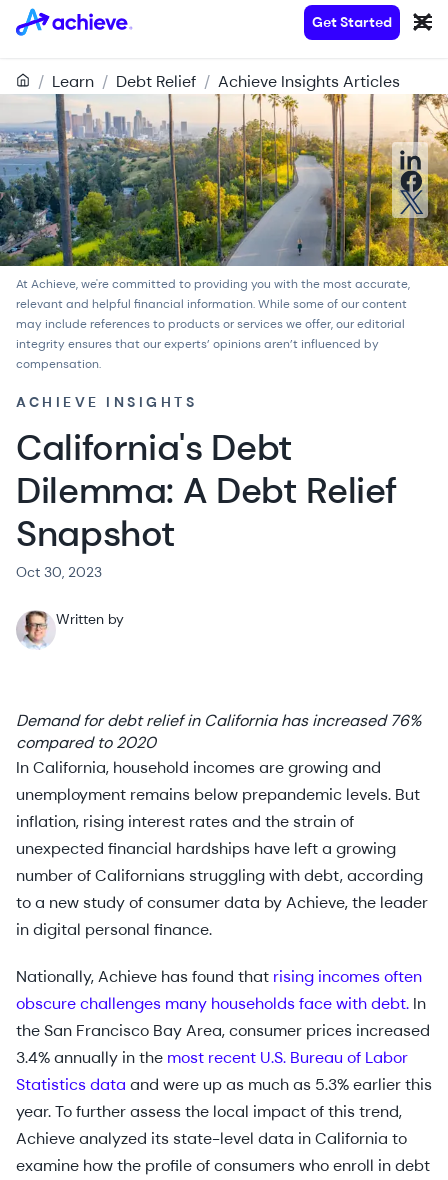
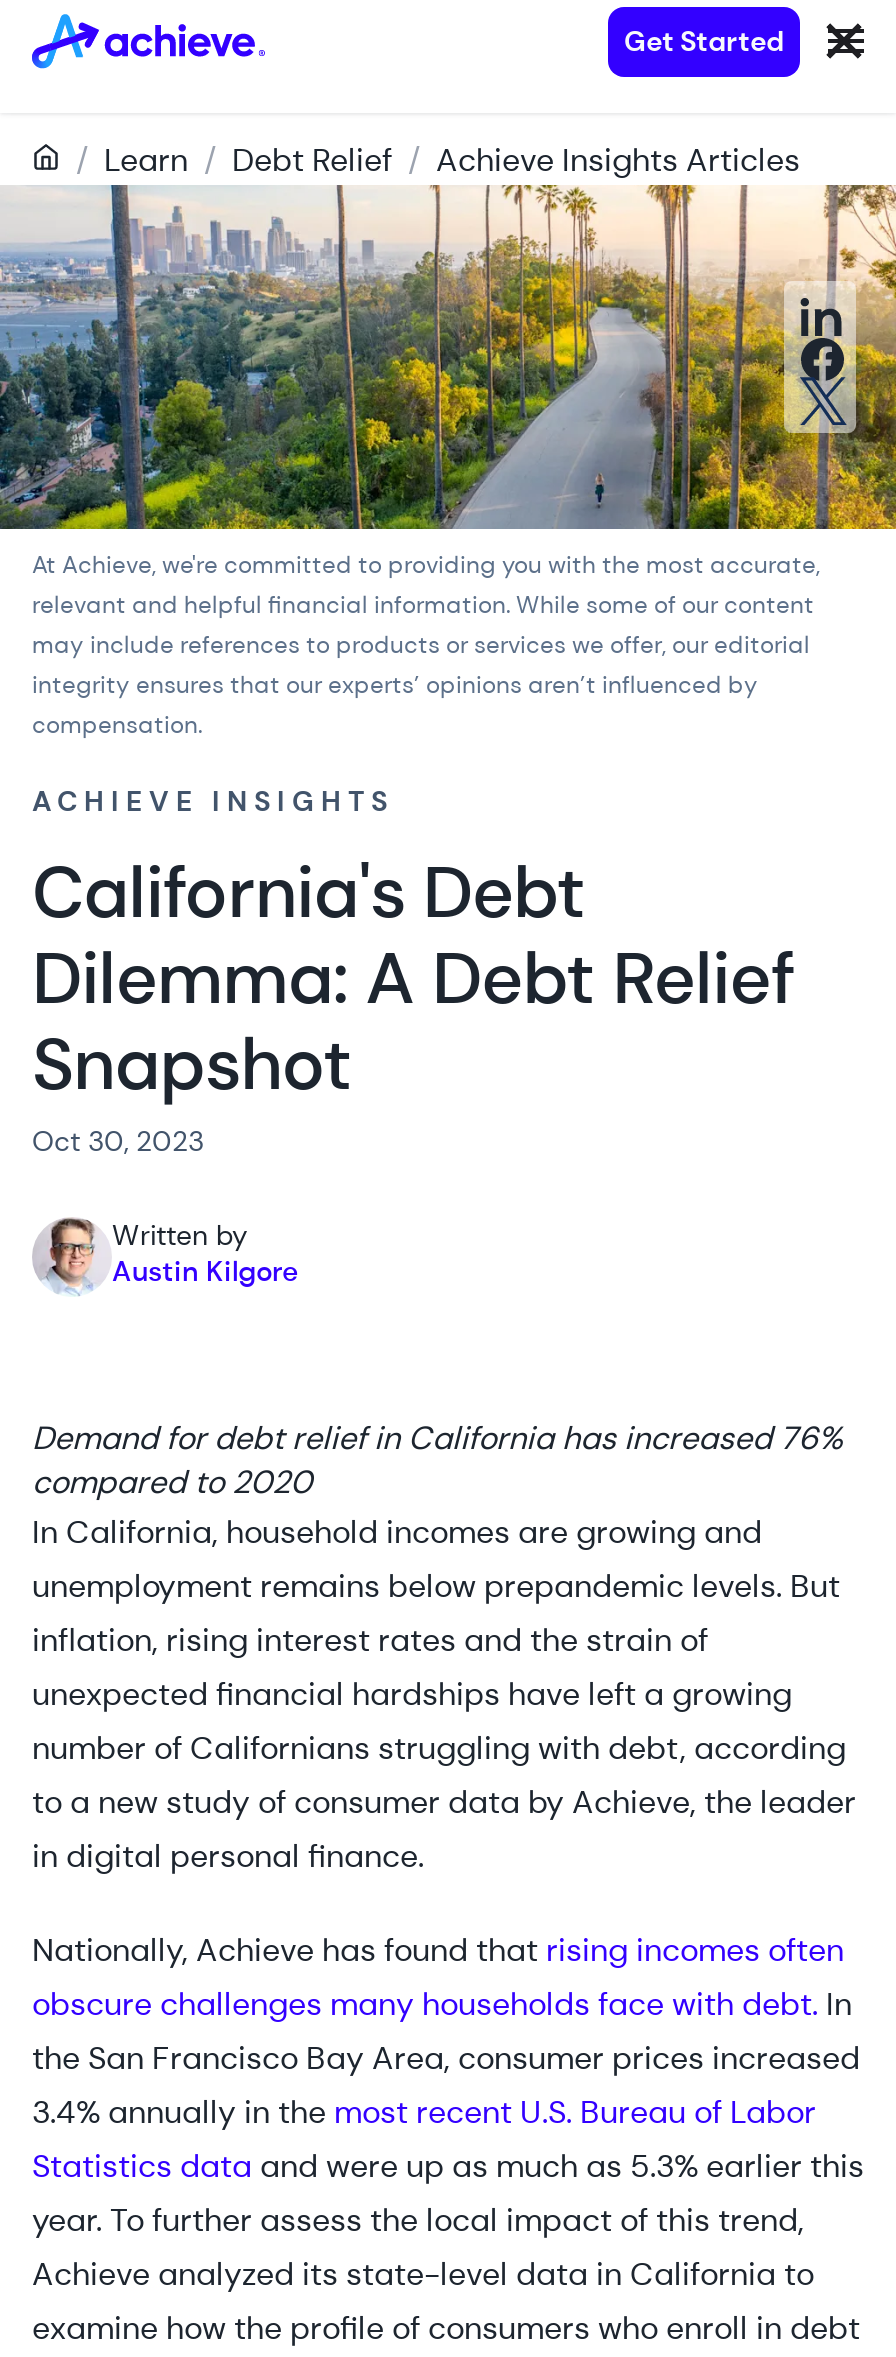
+ Austin Kilgore
